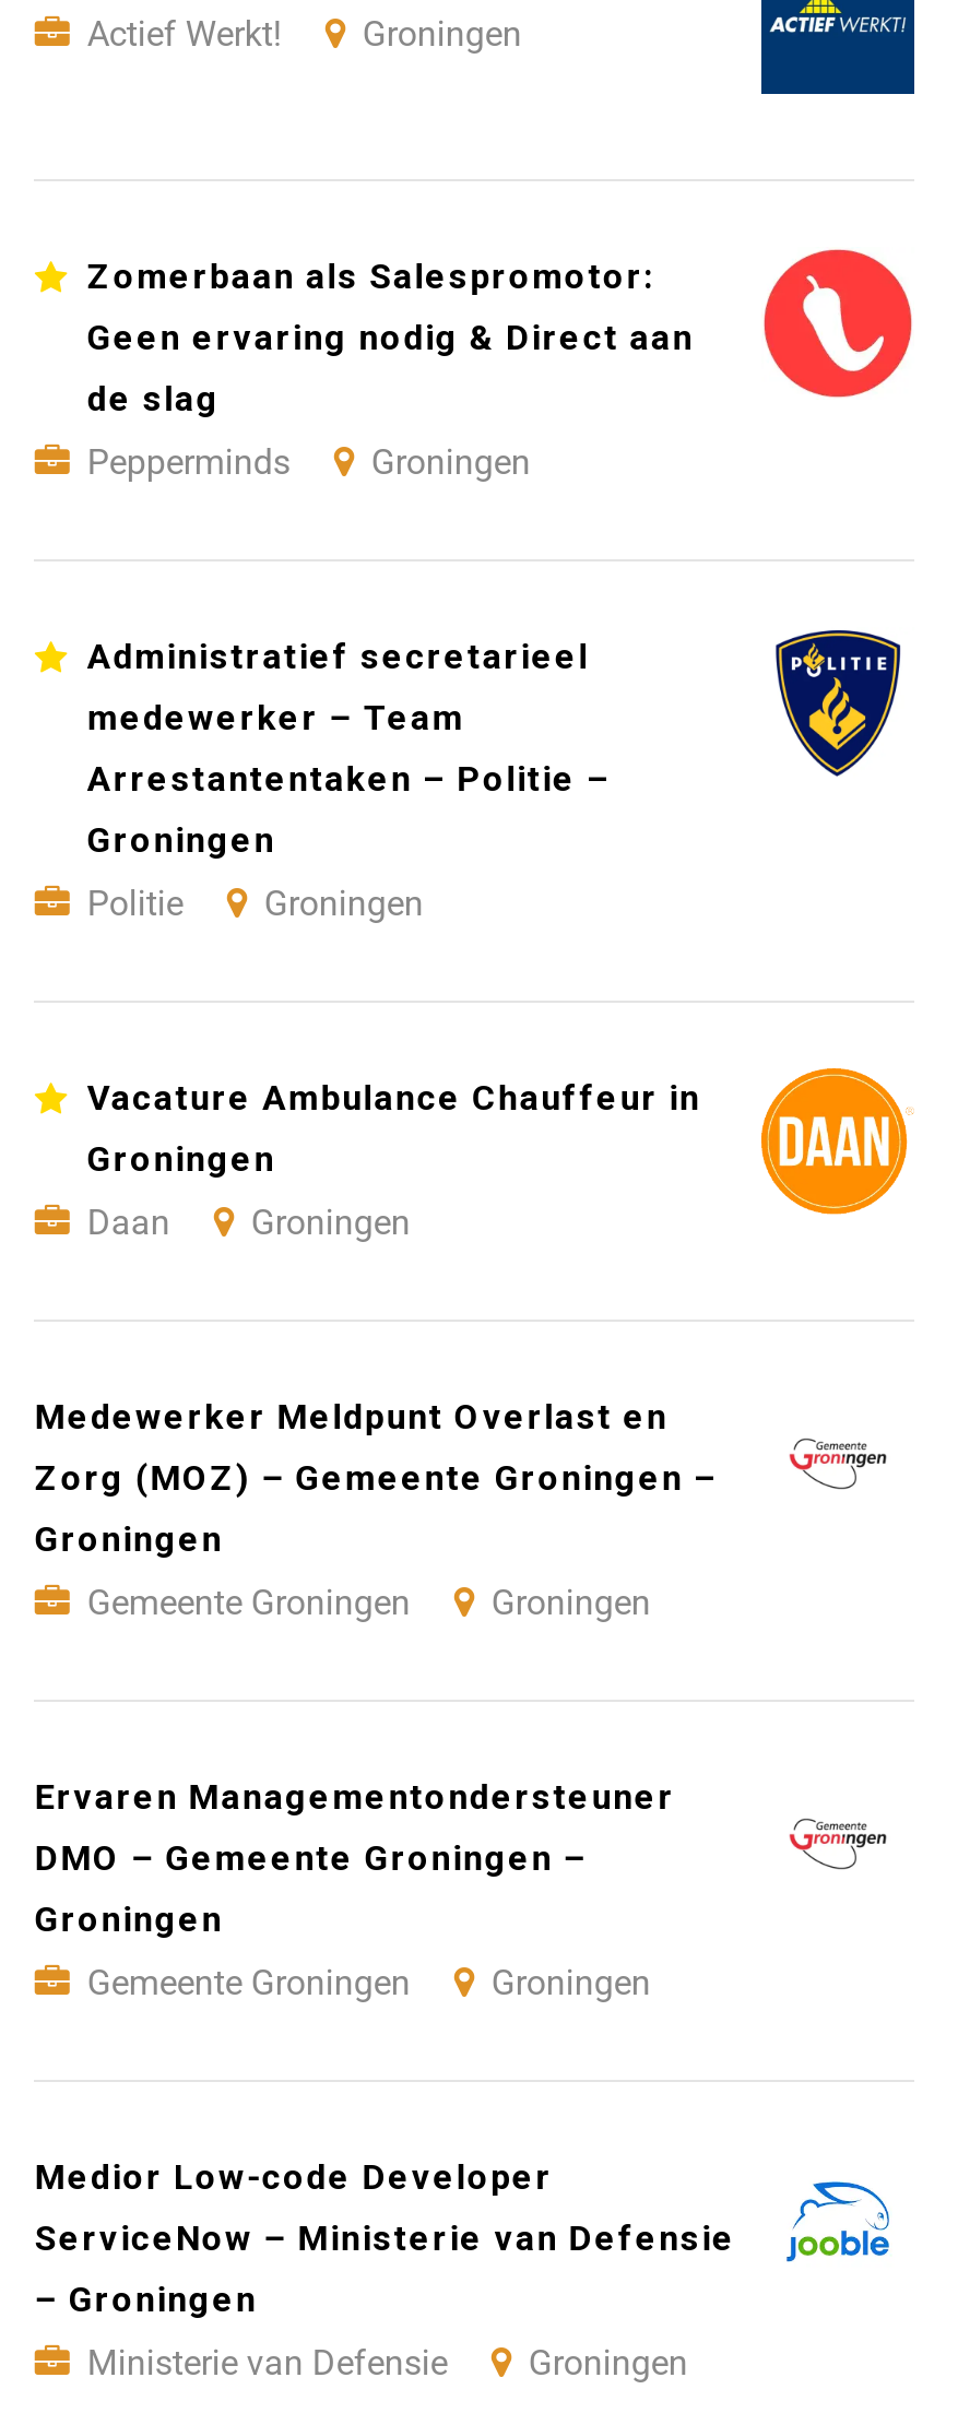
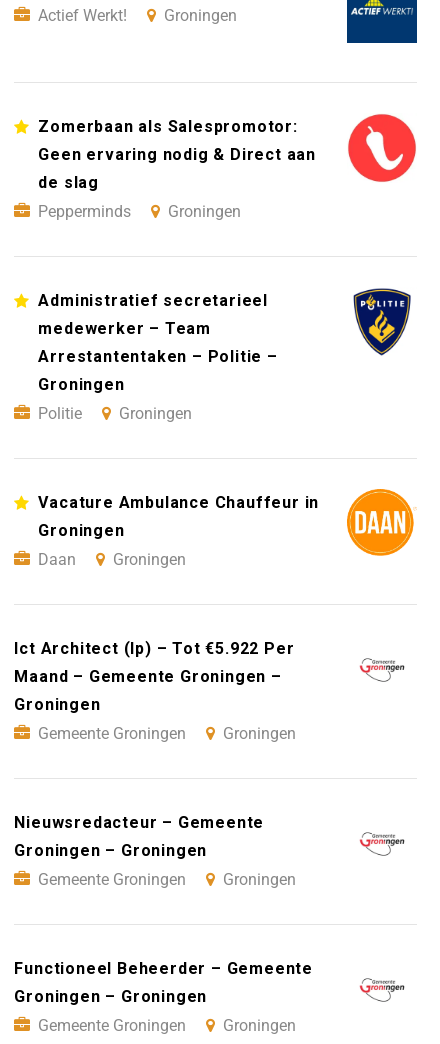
- Medewerker Meldpunt Overlast en
+ Ict Architect (Ip) – Tot €5.922 Per

- Zorg (MOZ) – Gemeente Groningen –
+ Maand – Gemeente Groningen –

- Ervaren Managementondersteuner
- DMO – Gemeente Groningen –
- Groningen
+ Nieuwsredacteur – Gemeente
+ Groningen – Groningen

- Medior Low-code Developer
- ServiceNow – Ministerie van Defensie
- – Groningen
- Ministerie van Defensie
+ Functioneel Beheerder – Gemeente
+ Groningen – Groningen
+ Gemeente Groningen

- [image]
+ [image]
